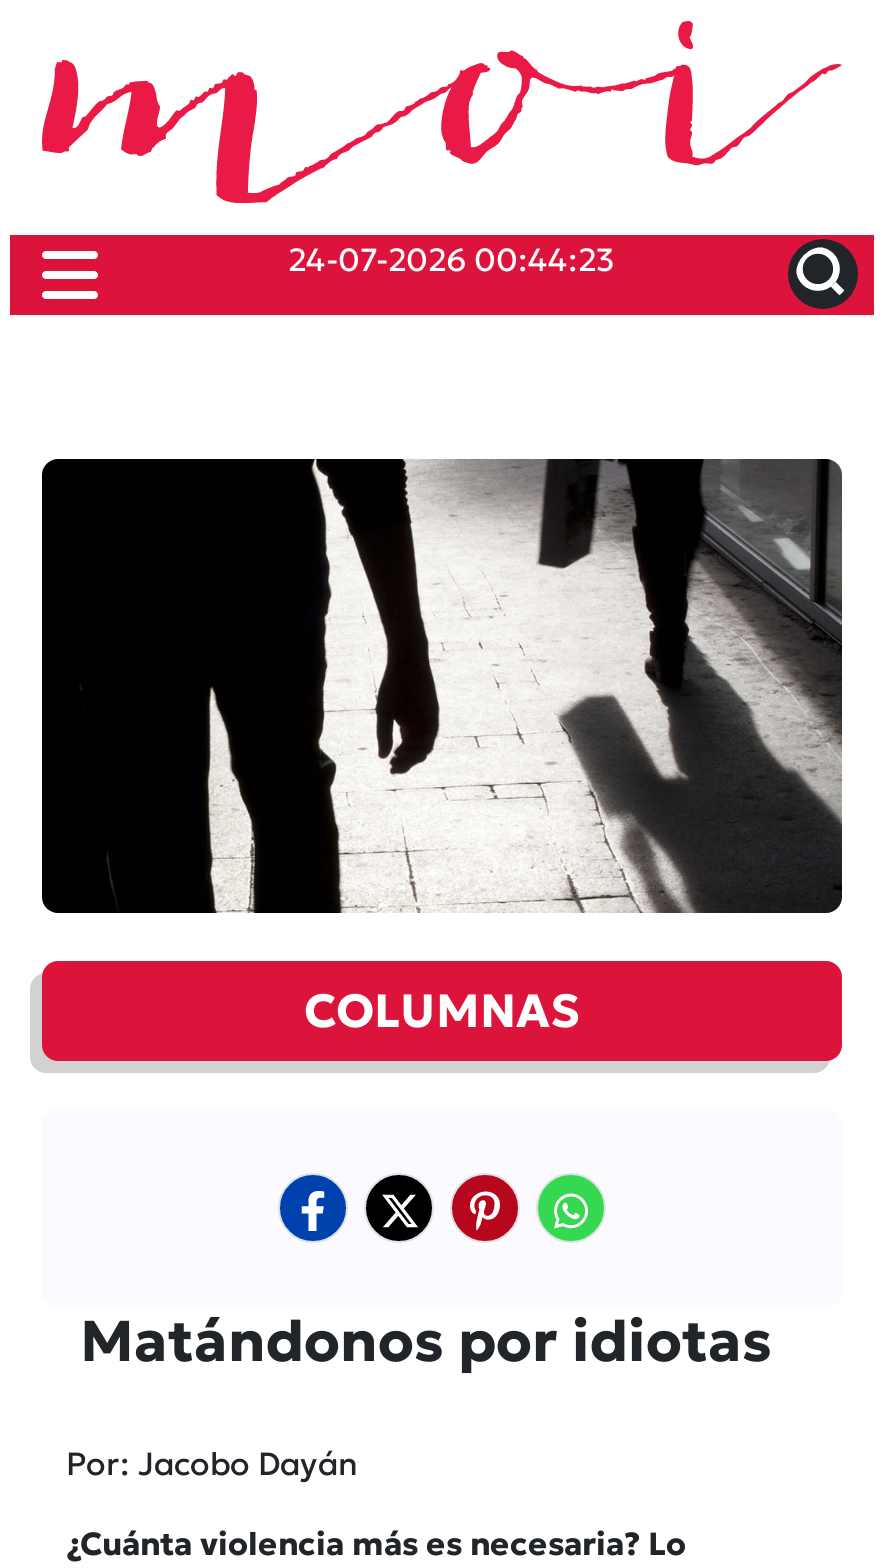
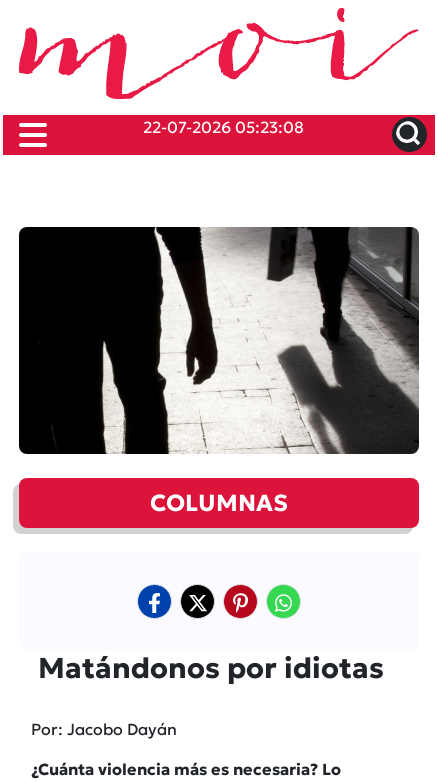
- 24-07-2026 00:44:23
+ 22-07-2026 05:23:08
